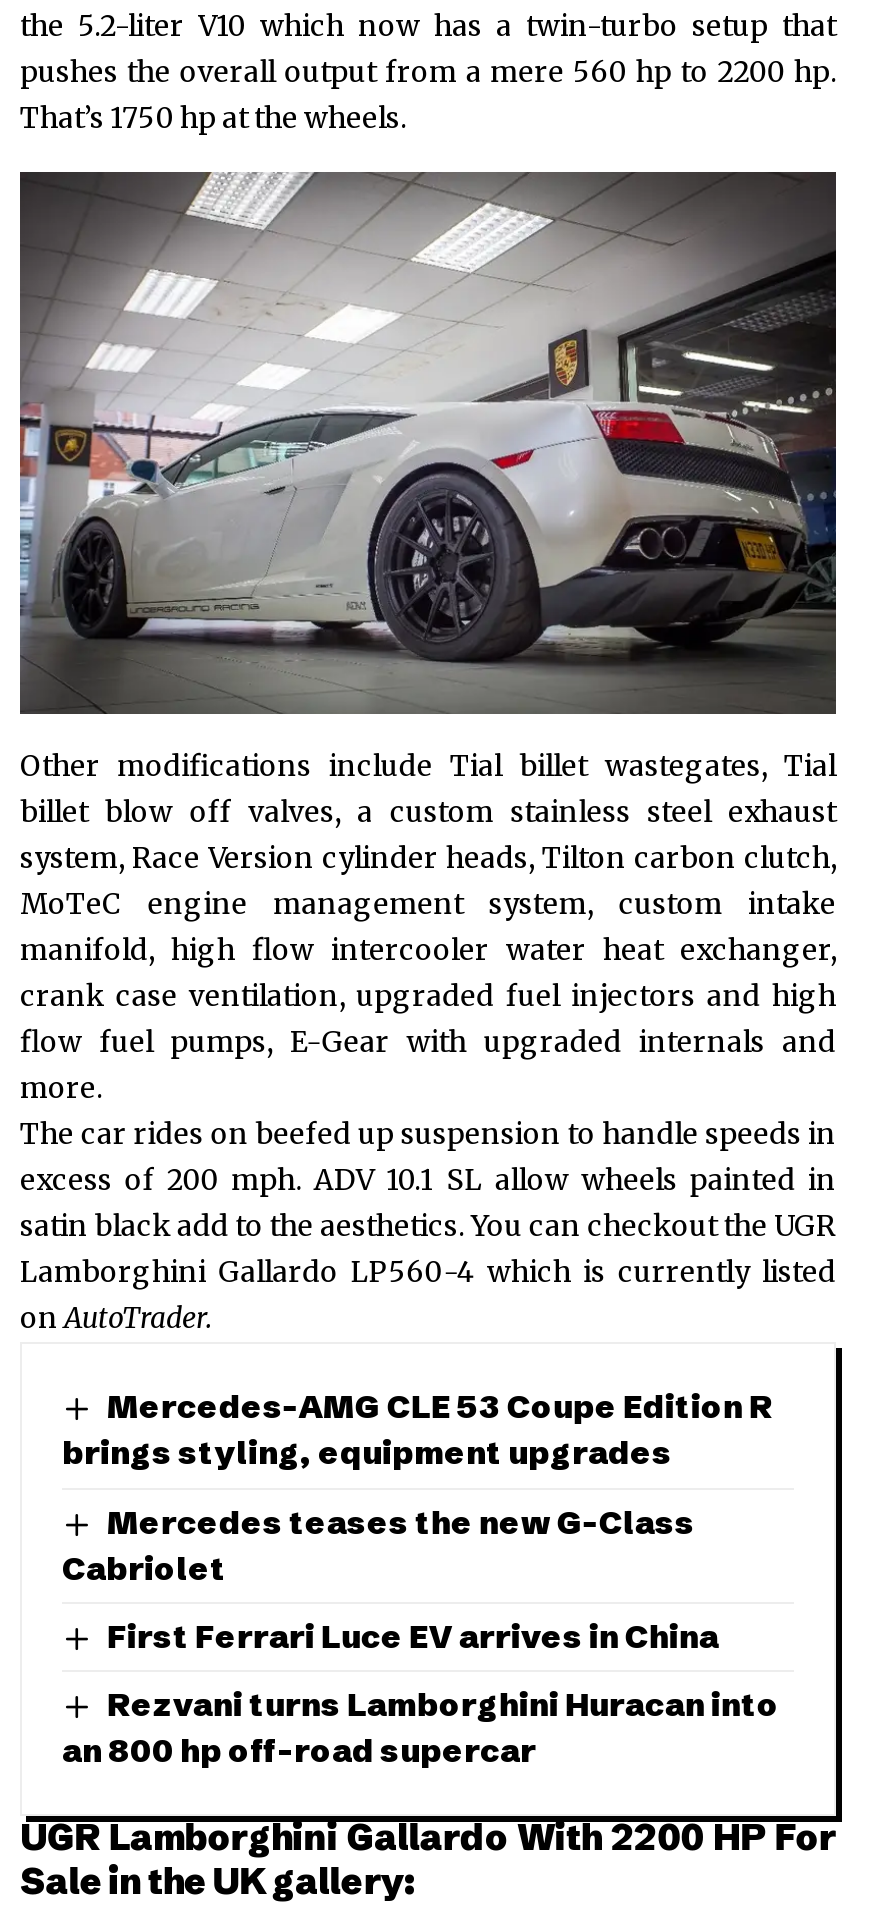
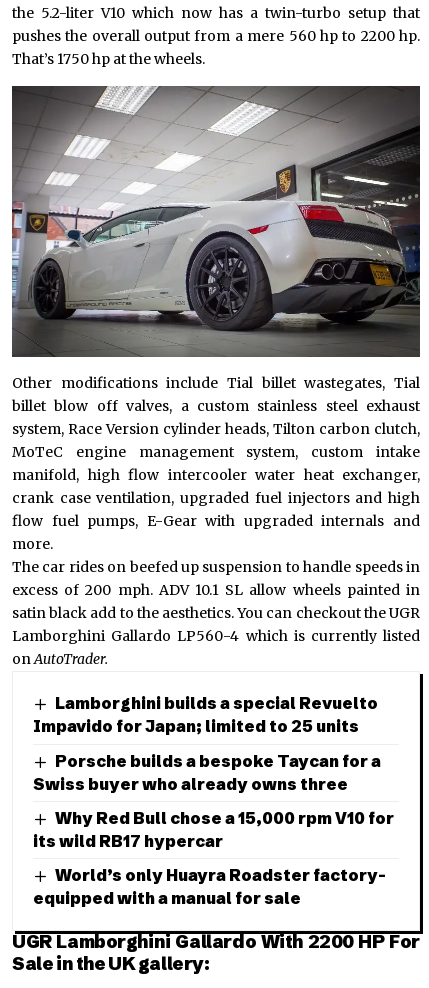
- Mercedes-AMG CLE 53 Coupe Edition R
- brings styling, equipment upgrades
+ Lamborghini builds a special Revuelto
+ Impavido for Japan; limited to 25 units

- Mercedes teases the new G-Class
- Cabriolet
+ Porsche builds a bespoke Taycan for a
+ Swiss buyer who already owns three

- First Ferrari Luce EV arrives in China
+ Why Red Bull chose a 15,000 rpm V10 for
+ its wild RB17 hypercar

- Rezvani turns Lamborghini Huracan into
- an 800 hp off-road supercar
+ World’s only Huayra Roadster factory-
+ equipped with a manual for sale
